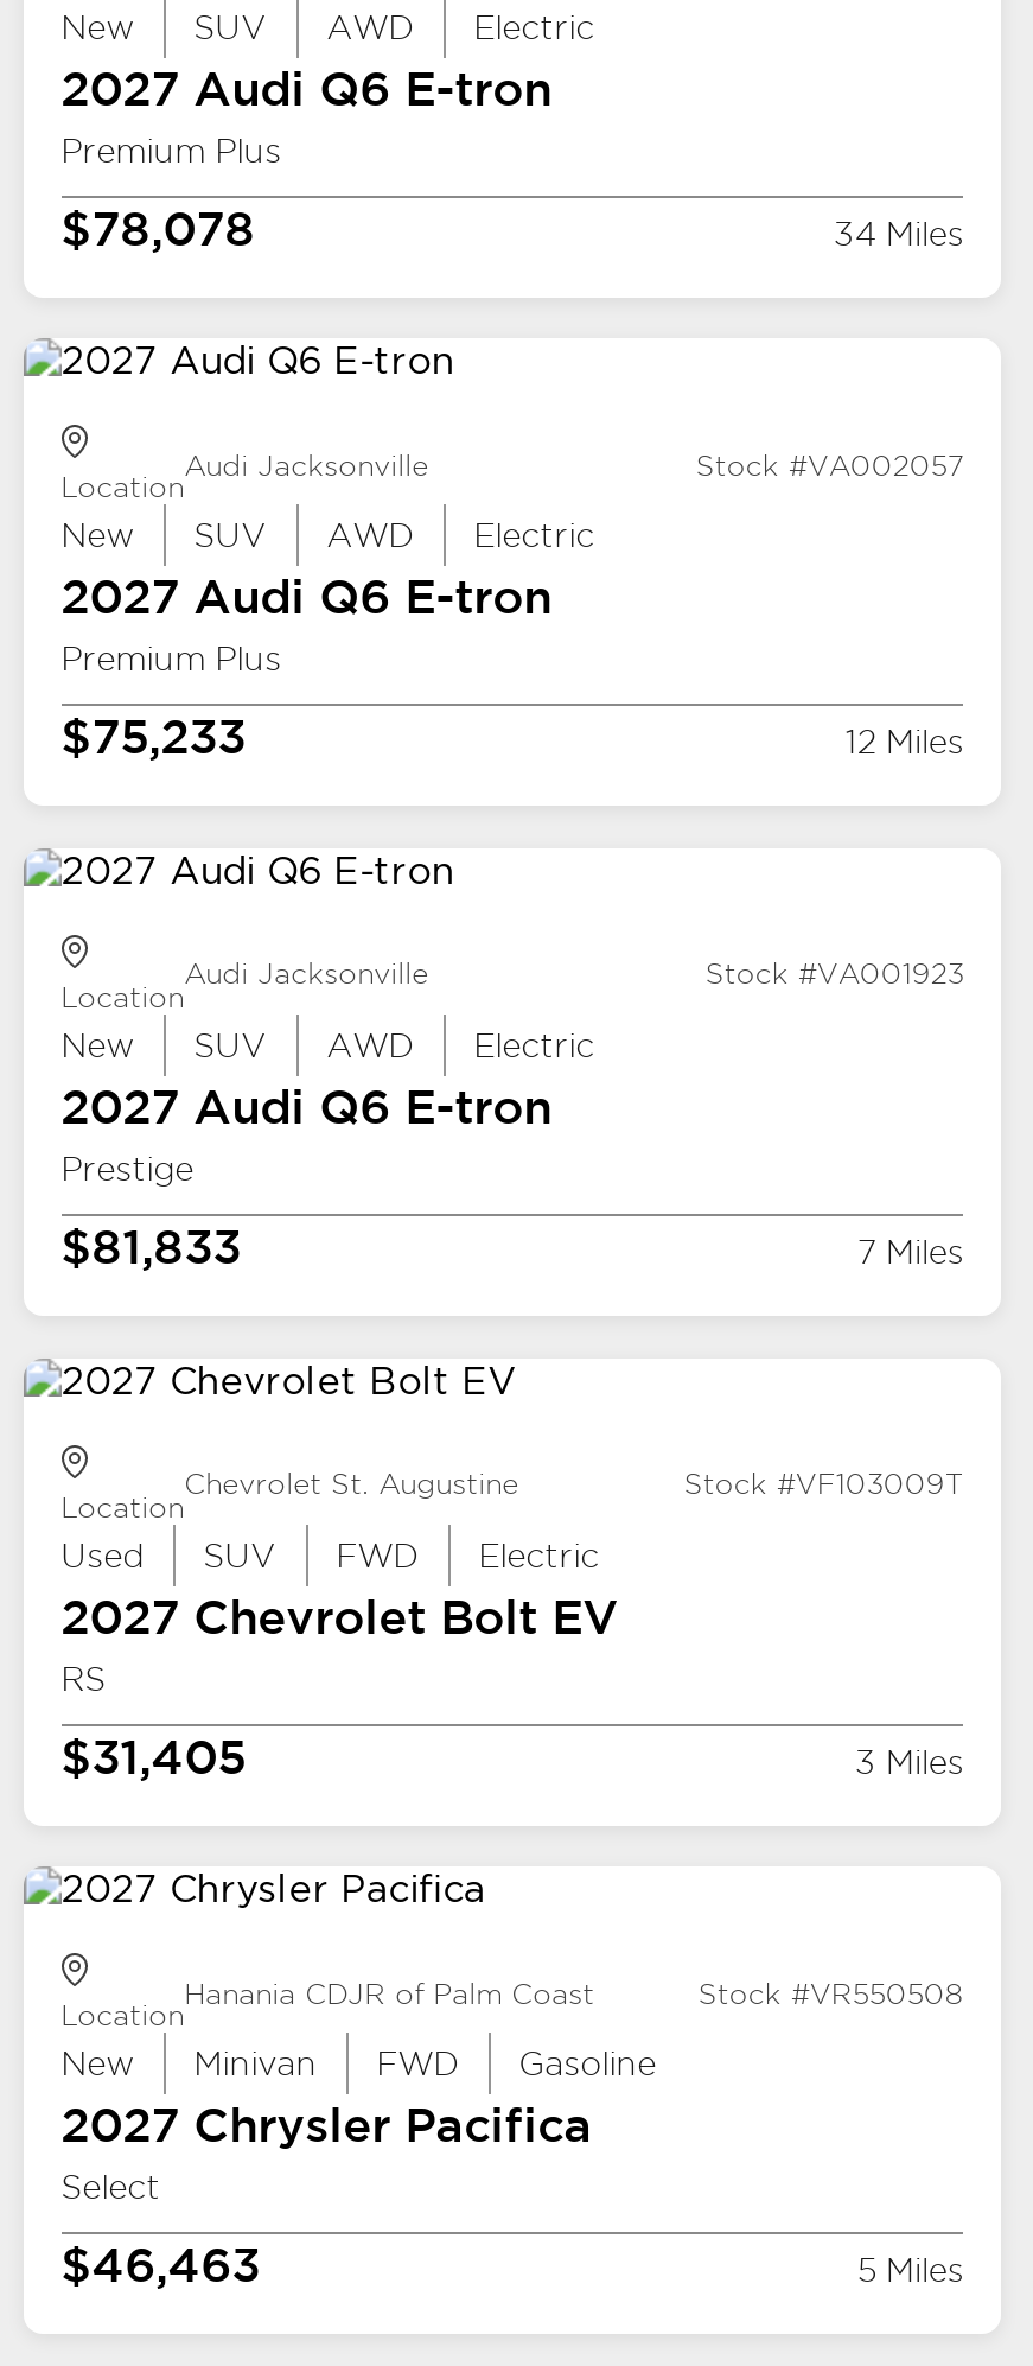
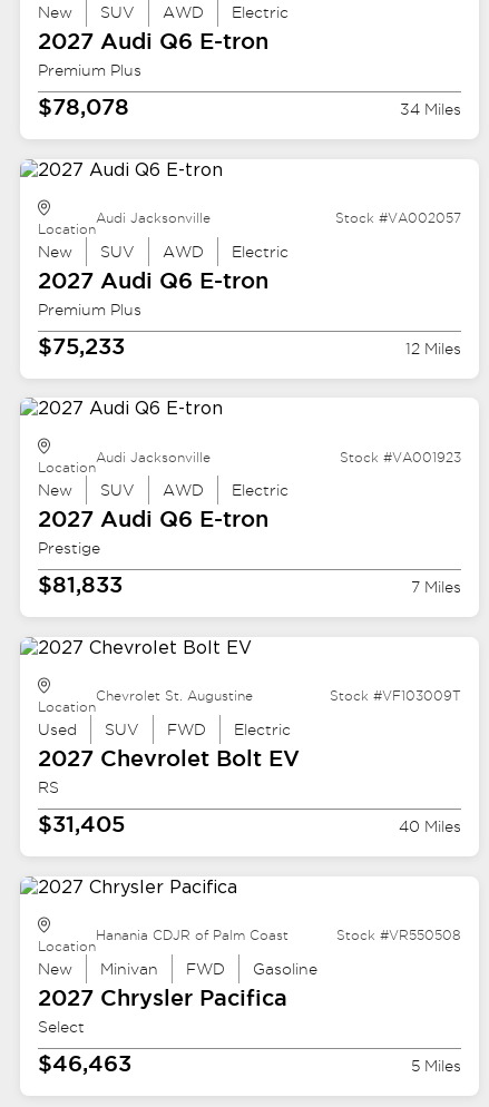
- 3 Miles
+ 40 Miles
